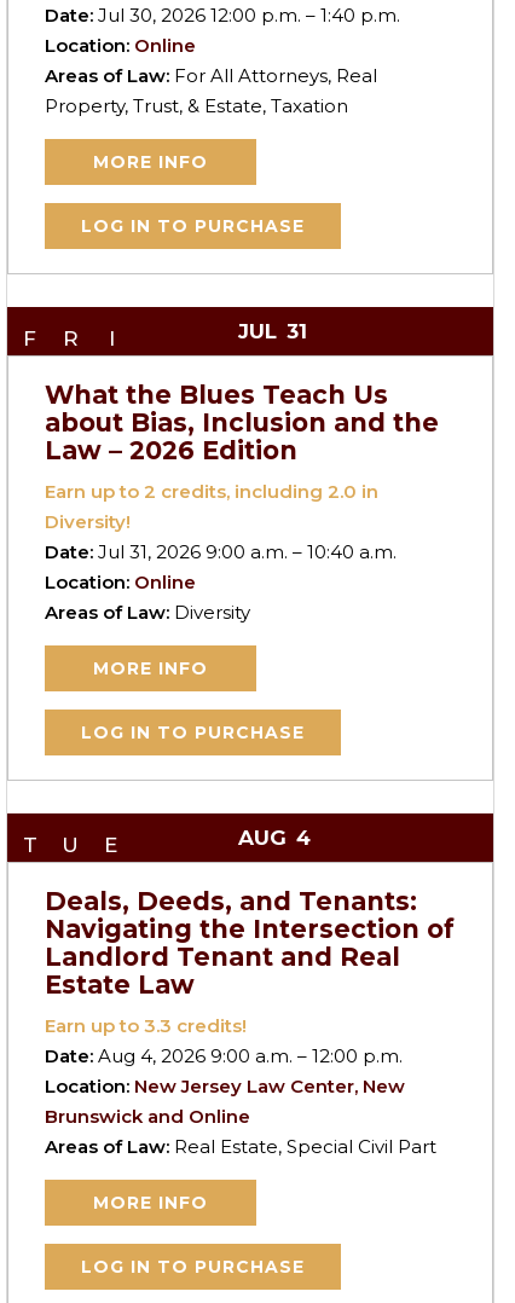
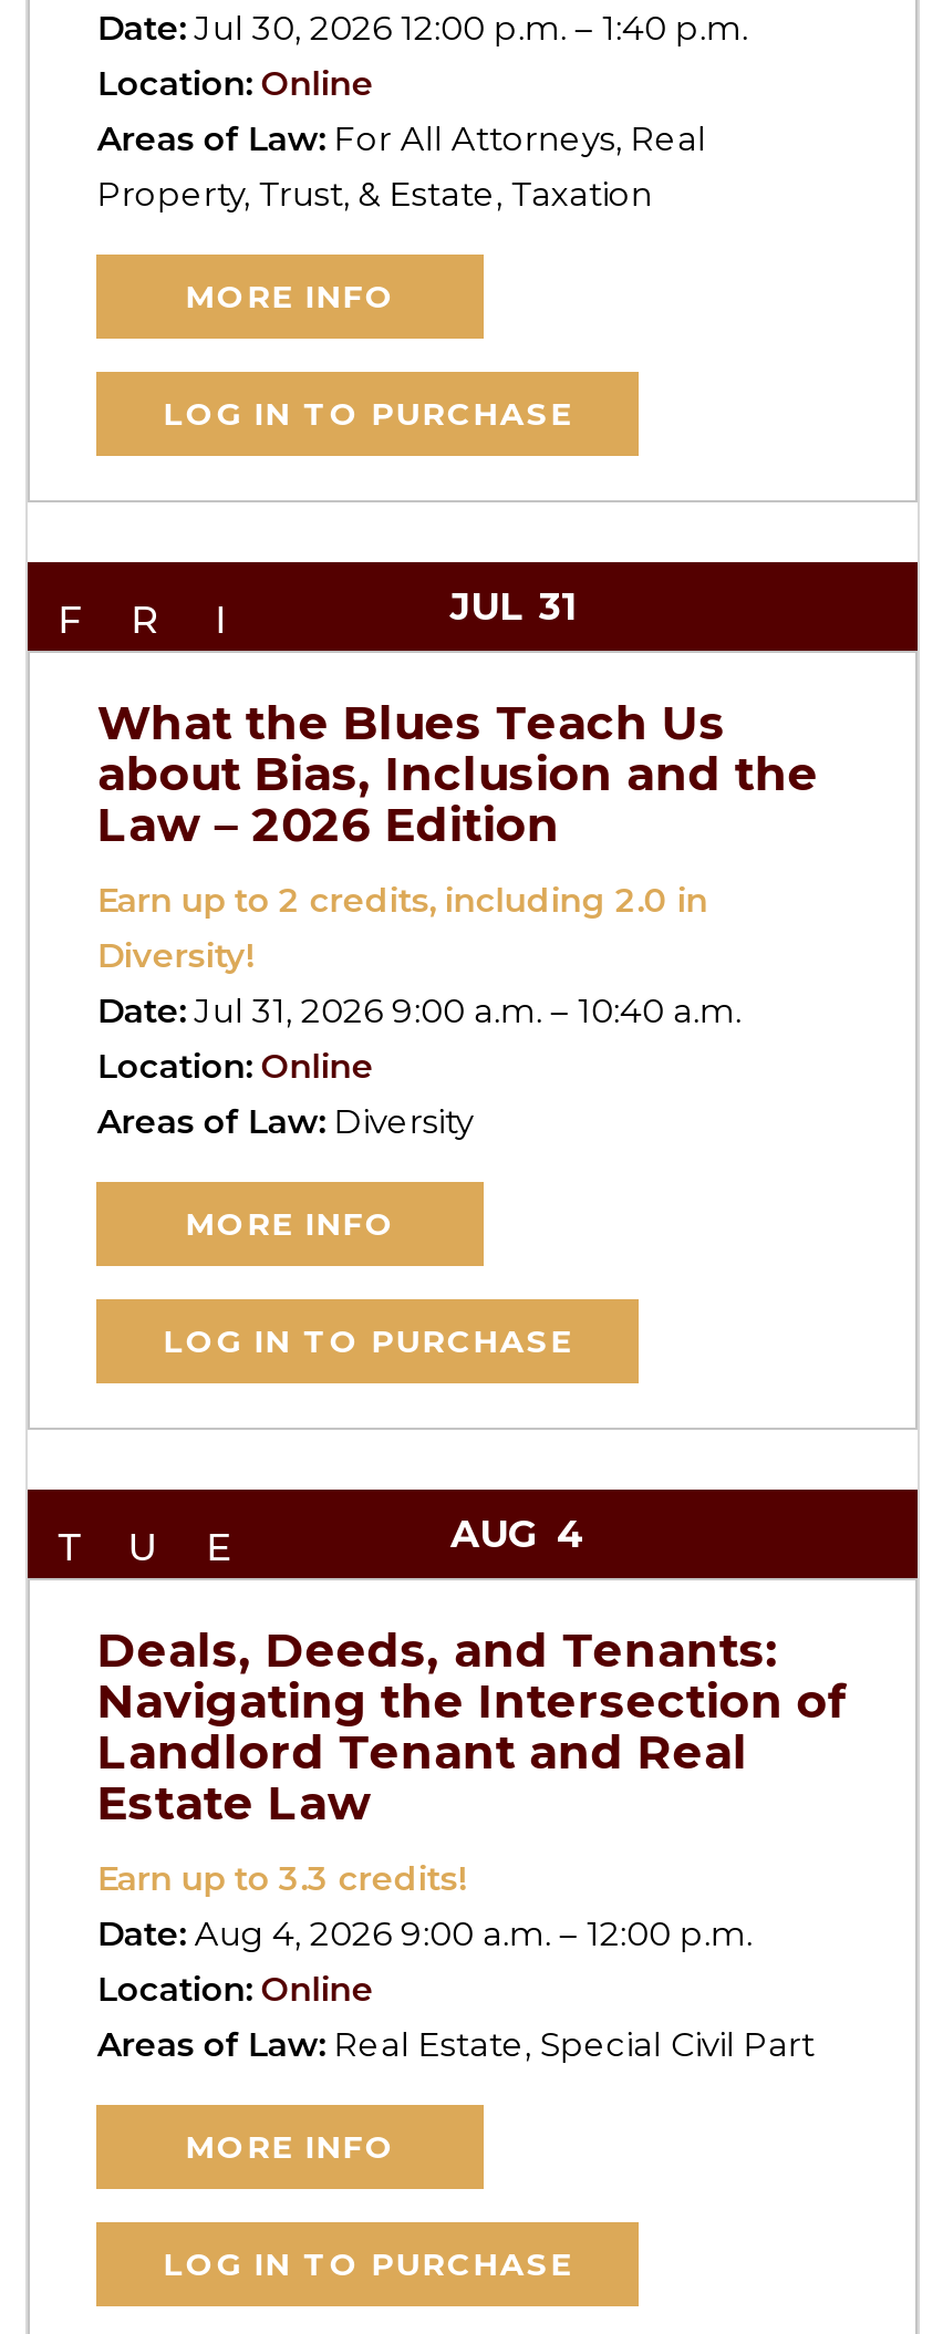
- Location: New Jersey Law Center, New
- Brunswick and Online
+ Location: Online
